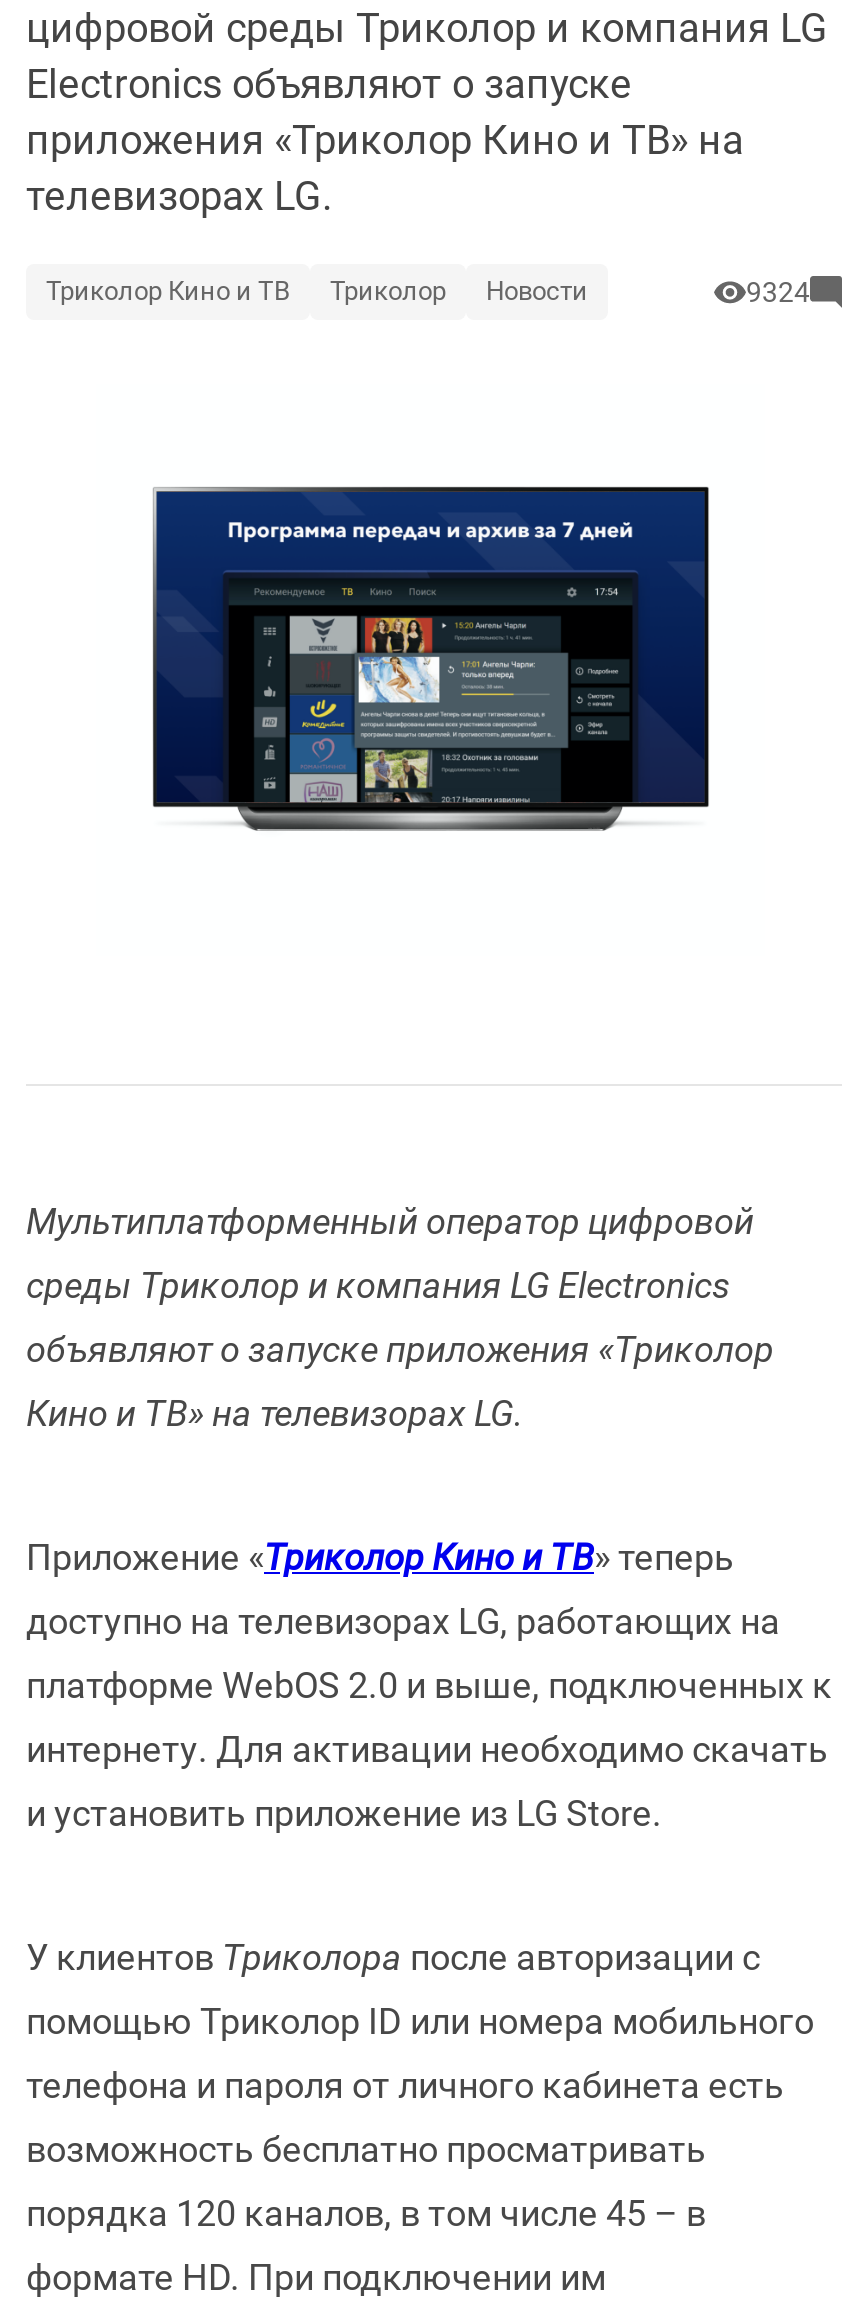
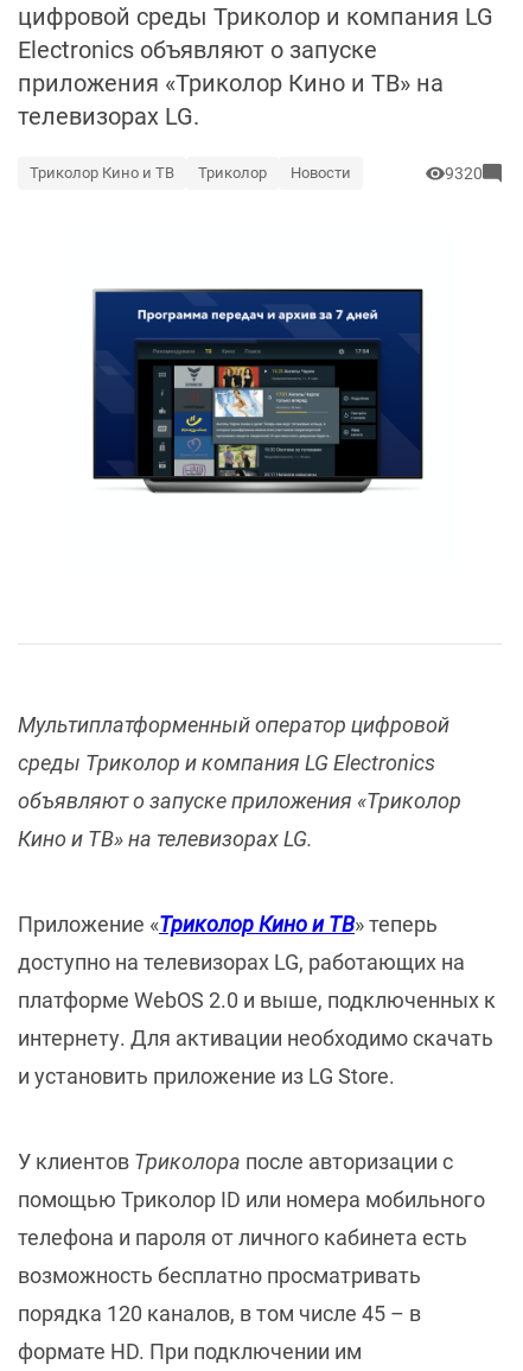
- 9324
+ 9320
